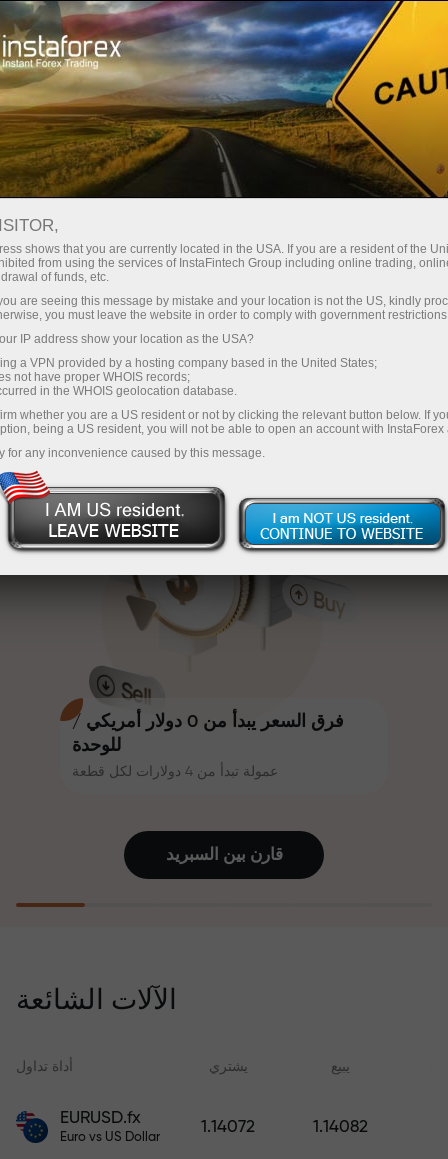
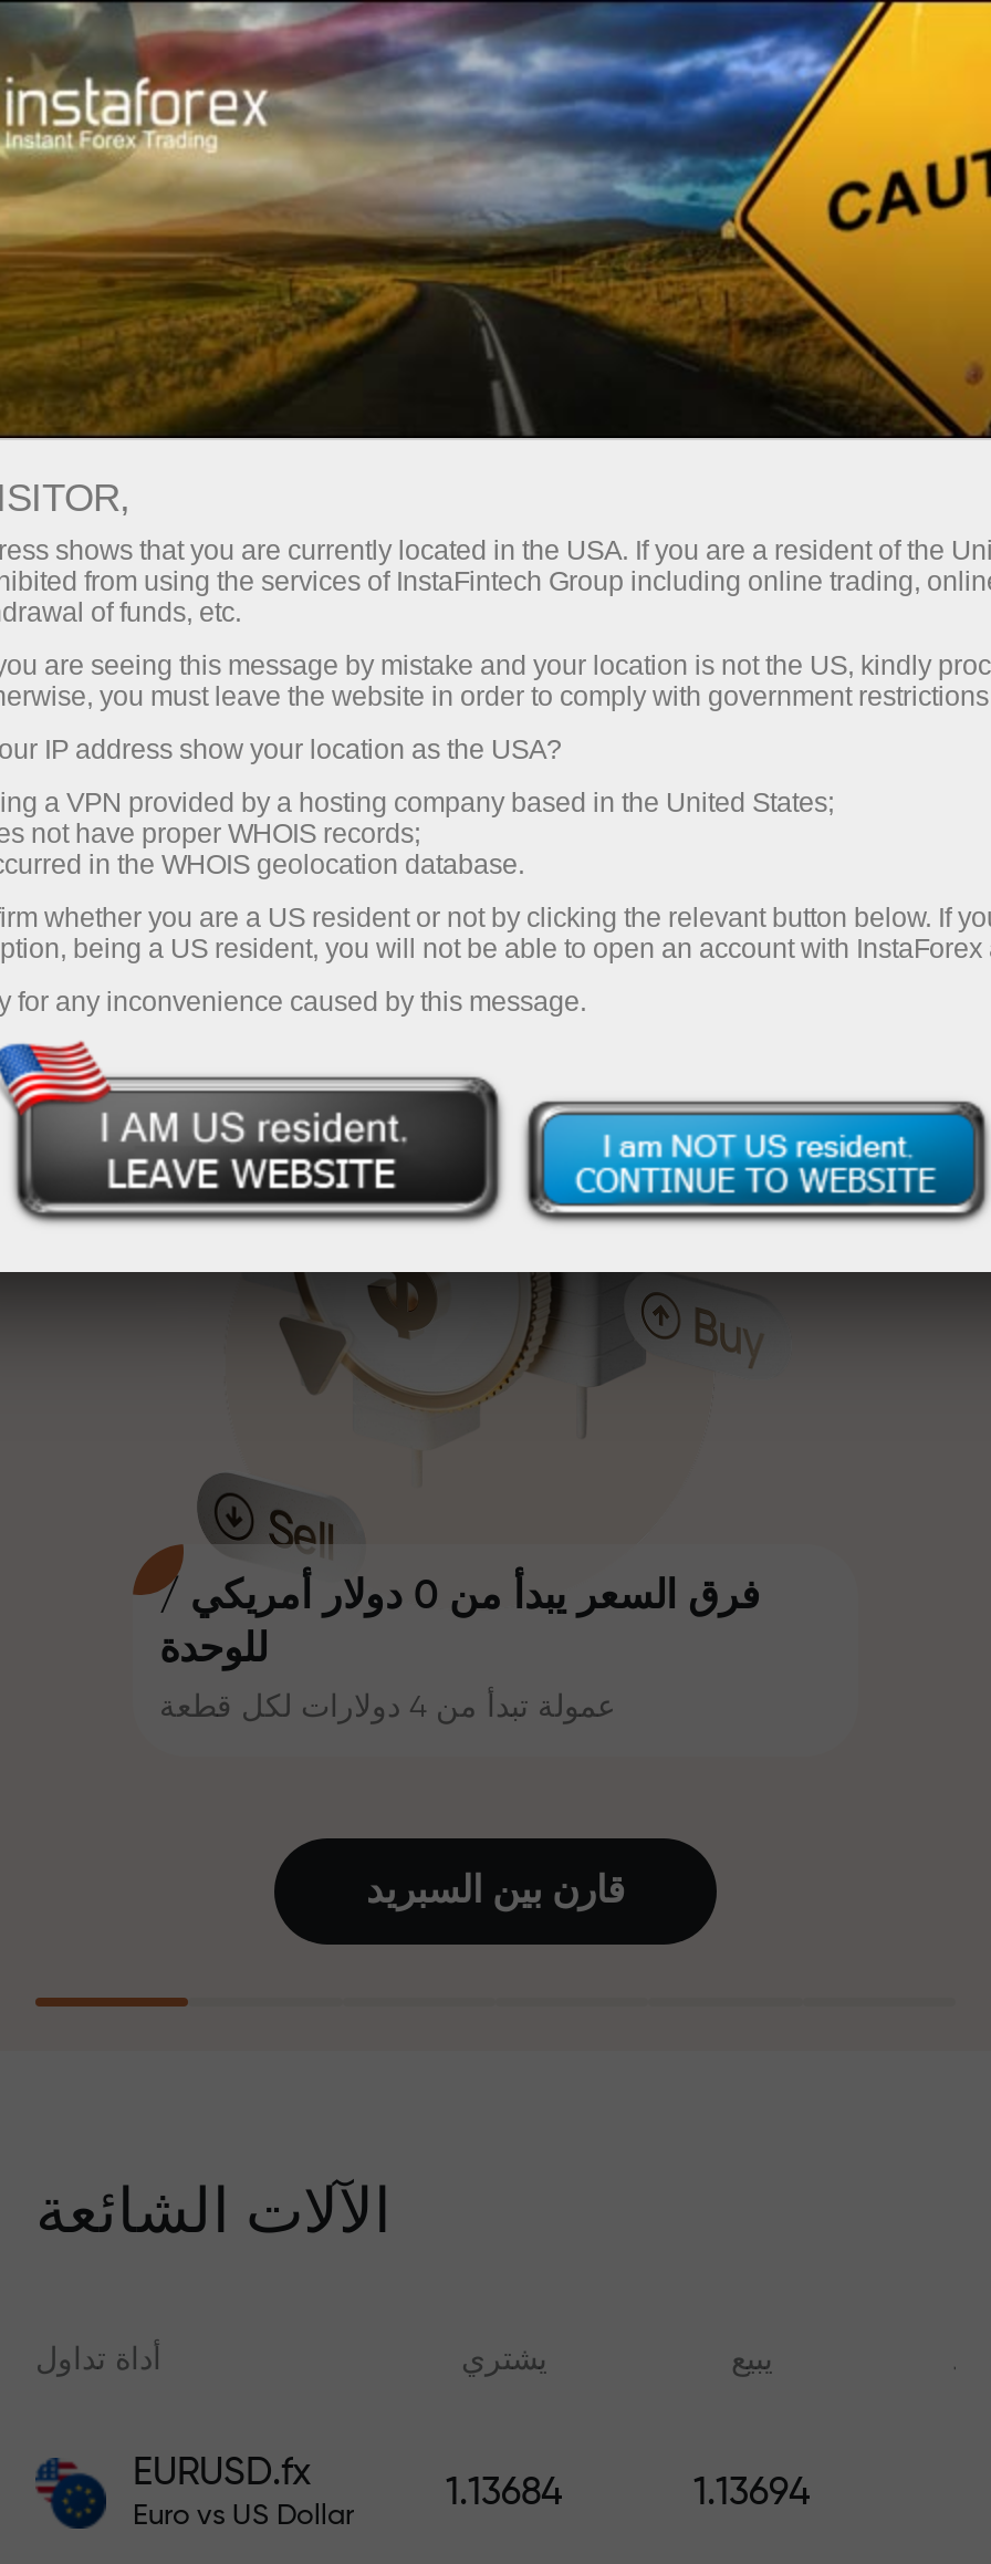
- 1.14072
+ 1.13684

- 1.14082
+ 1.13694
